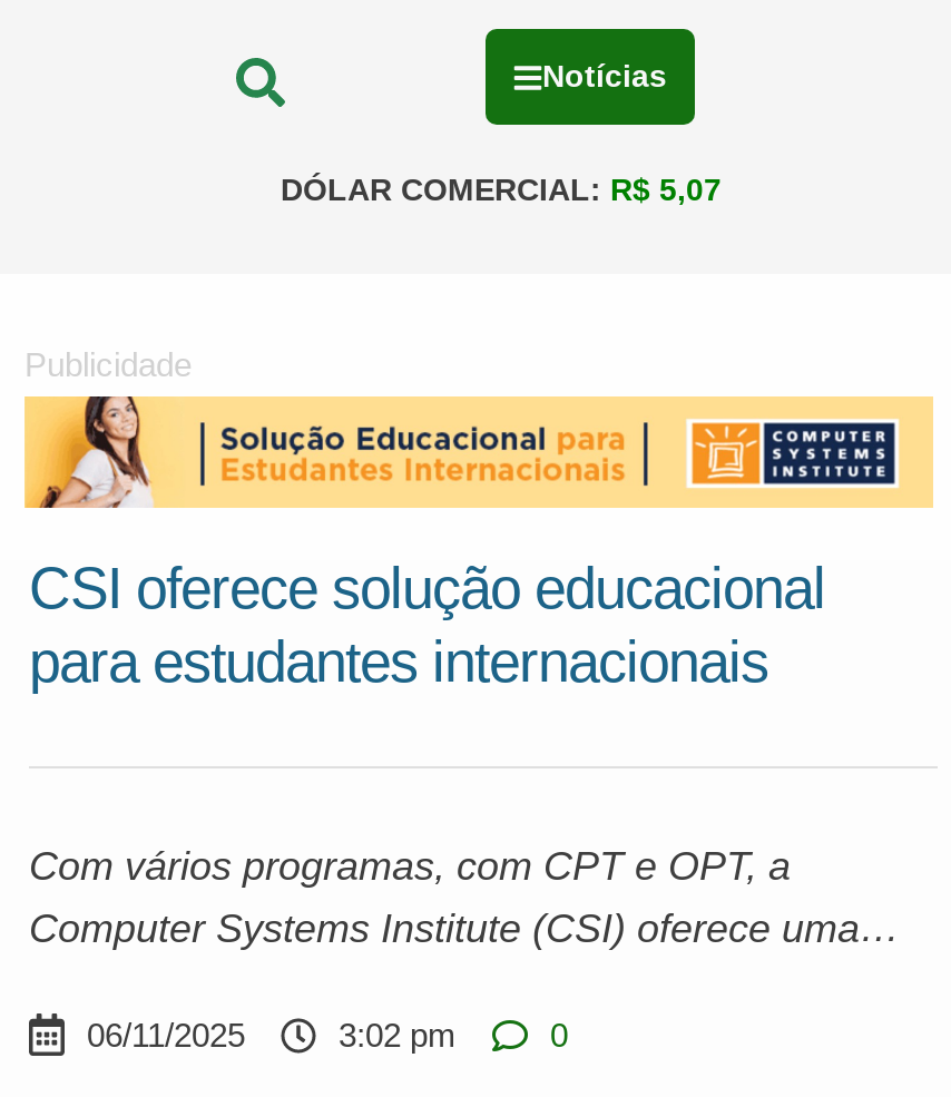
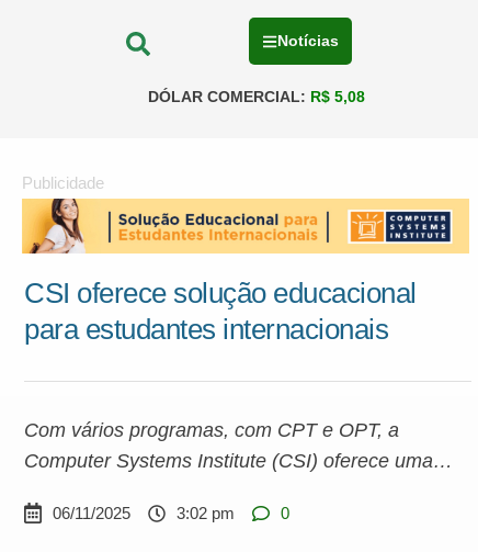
- DÓLAR COMERCIAL: R$ 5,07
+ DÓLAR COMERCIAL: R$ 5,08
